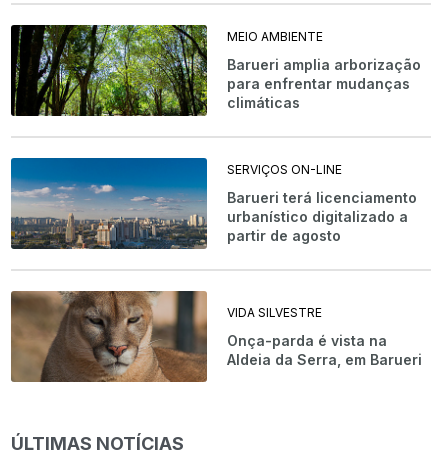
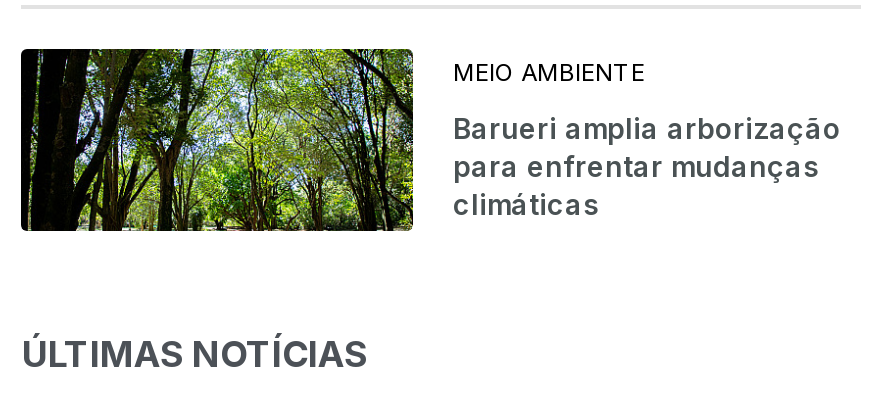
- [image]
- SERVIÇOS ON-LINE
- Barueri terá licenciamento
- urbanístico digitalizado a
- partir de agosto

- [image]
- VIDA SILVESTRE
- Onça-parda é vista na
- Aldeia da Serra, em Barueri
